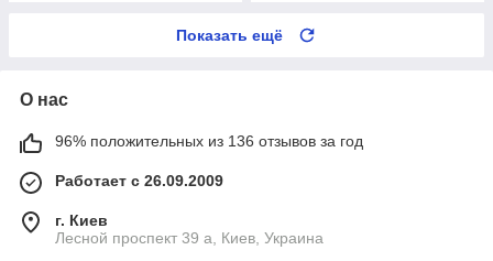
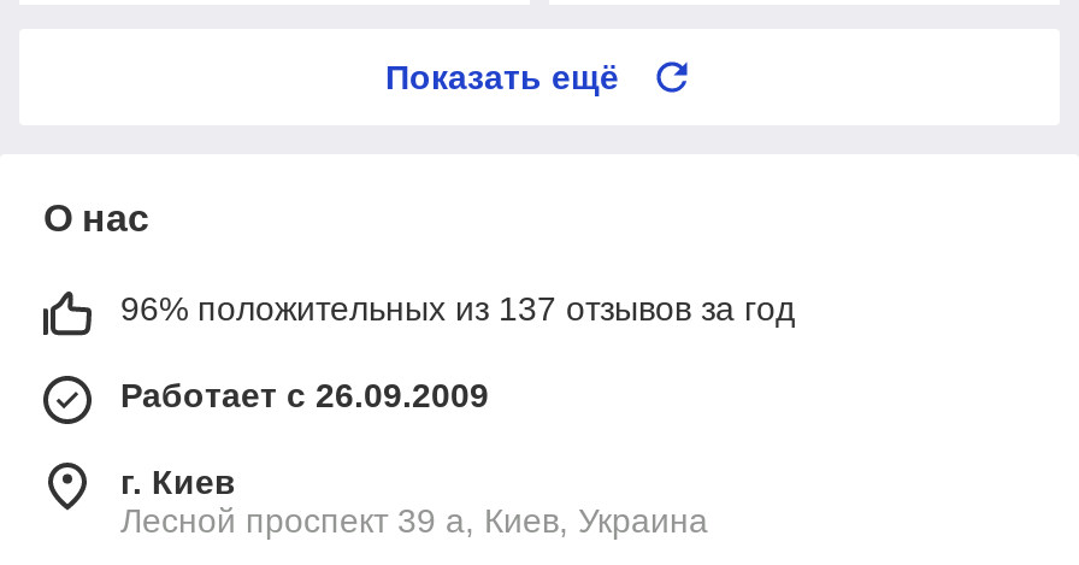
- 96% положительных из 136 отзывов за год
+ 96% положительных из 137 отзывов за год
